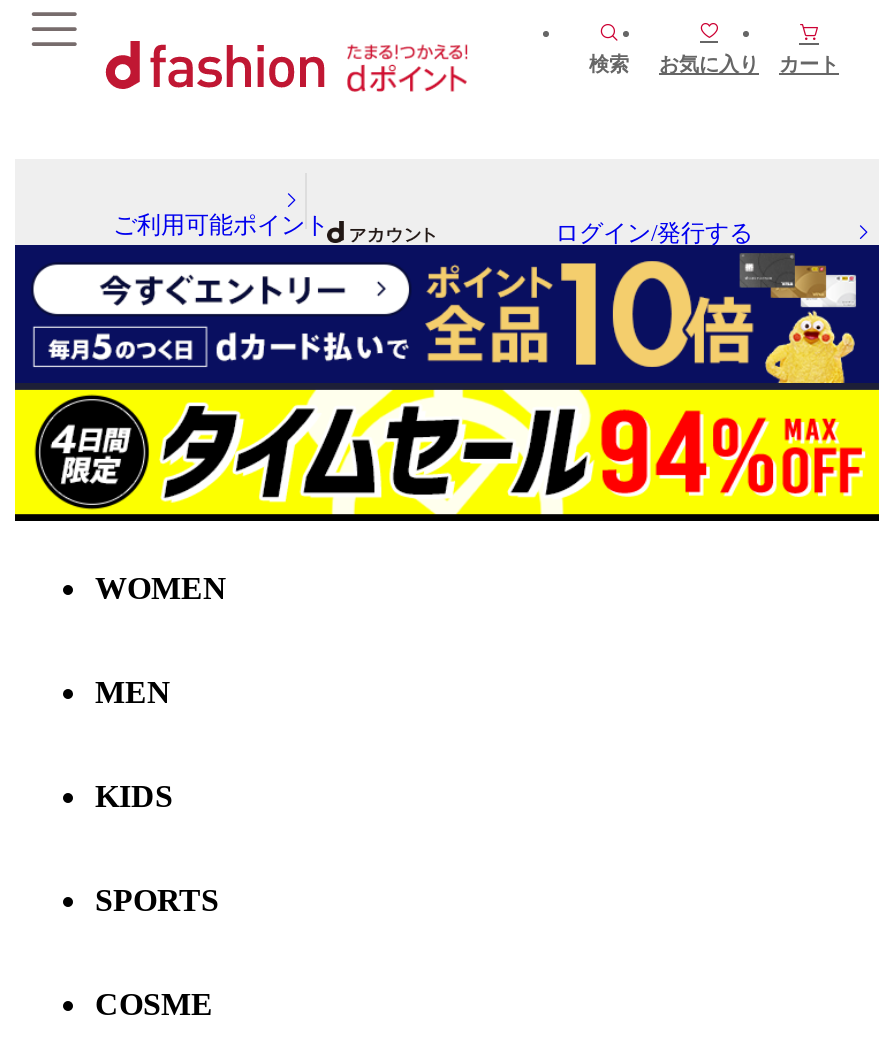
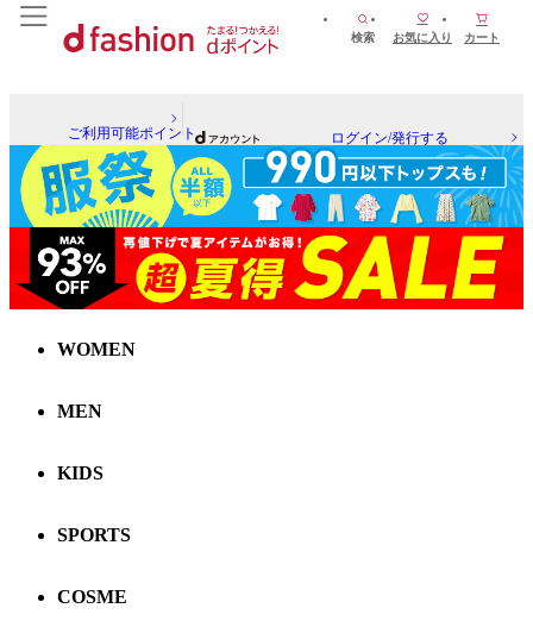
- [image]
+ [image]
